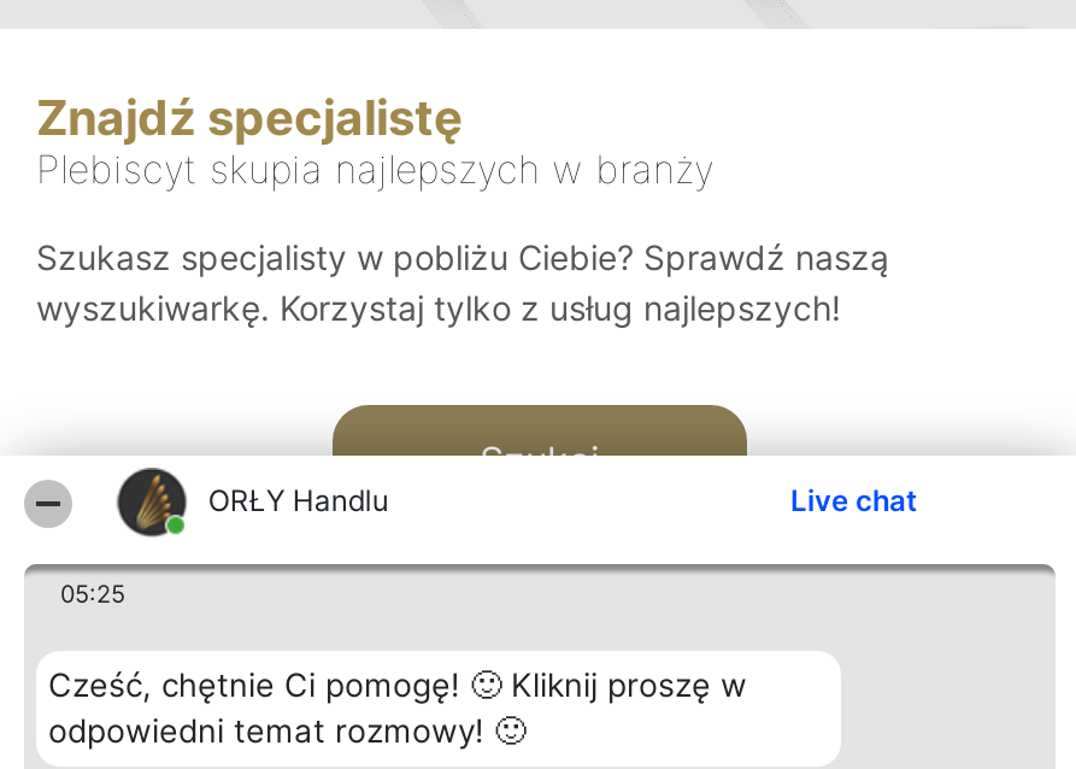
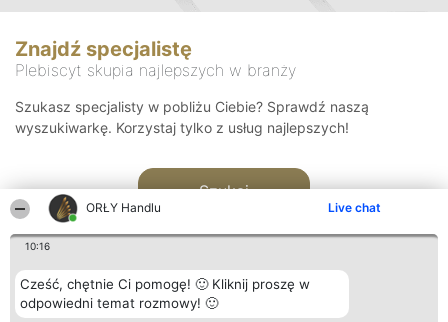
- 05:25
+ 10:16
